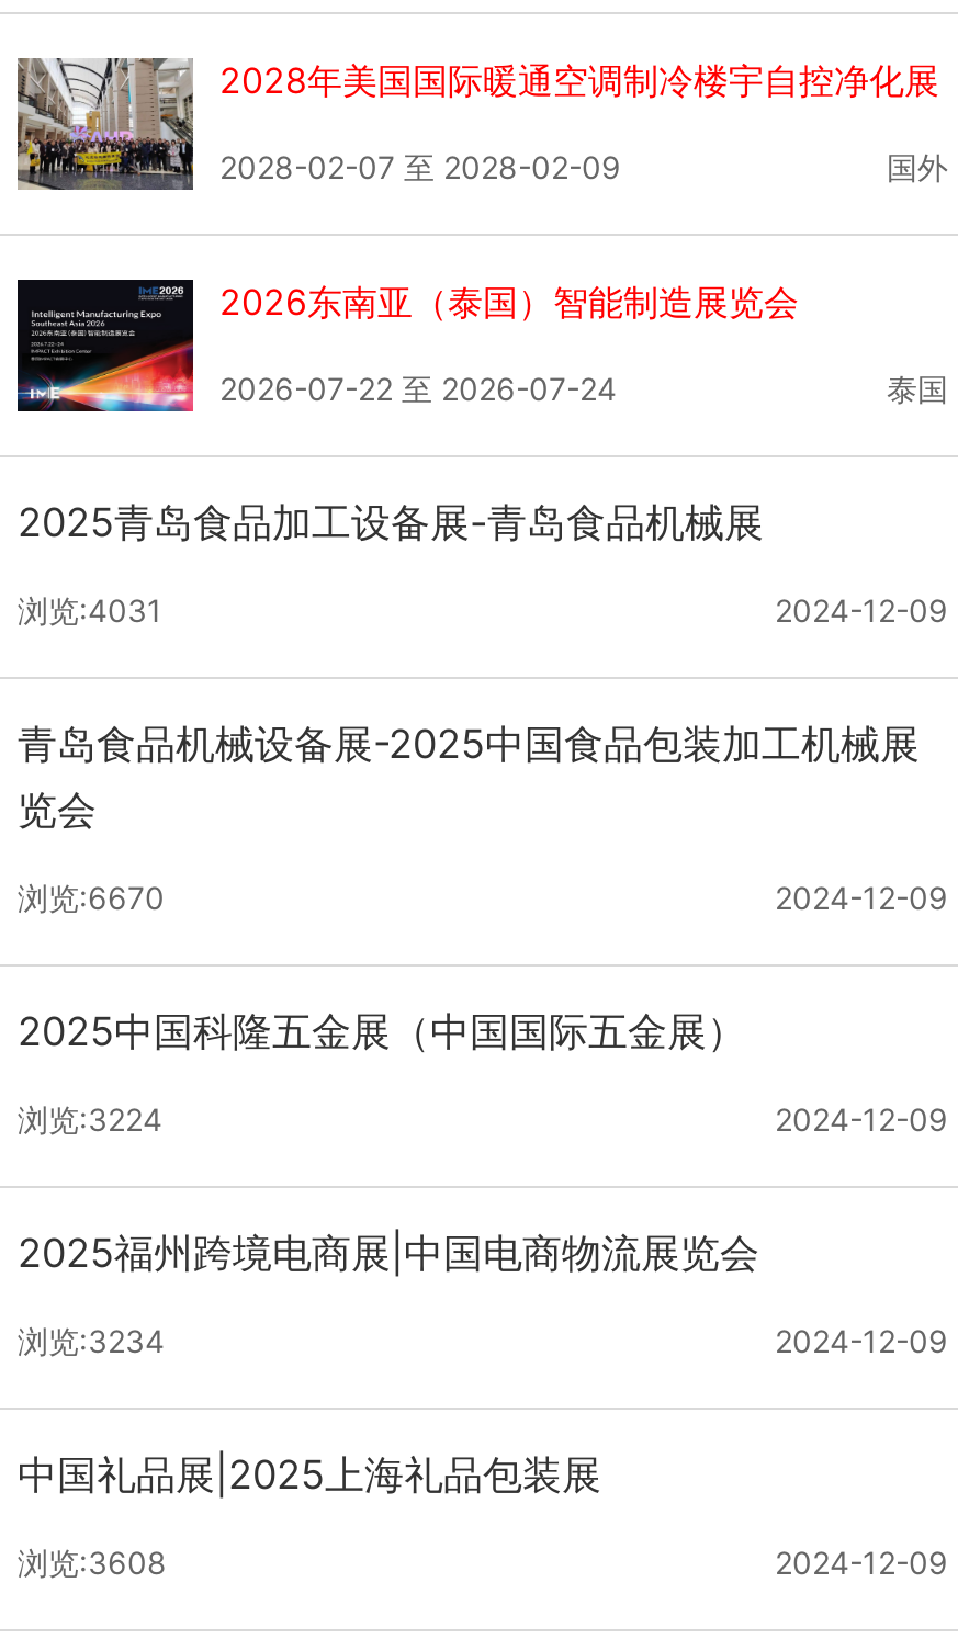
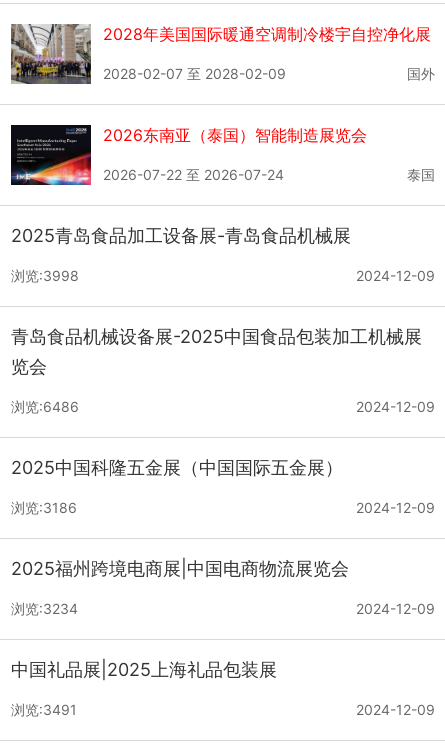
- 浏览:4031
+ 浏览:3998

- 浏览:6670
+ 浏览:6486

- 浏览:3224
+ 浏览:3186

- 浏览:3608
+ 浏览:3491
